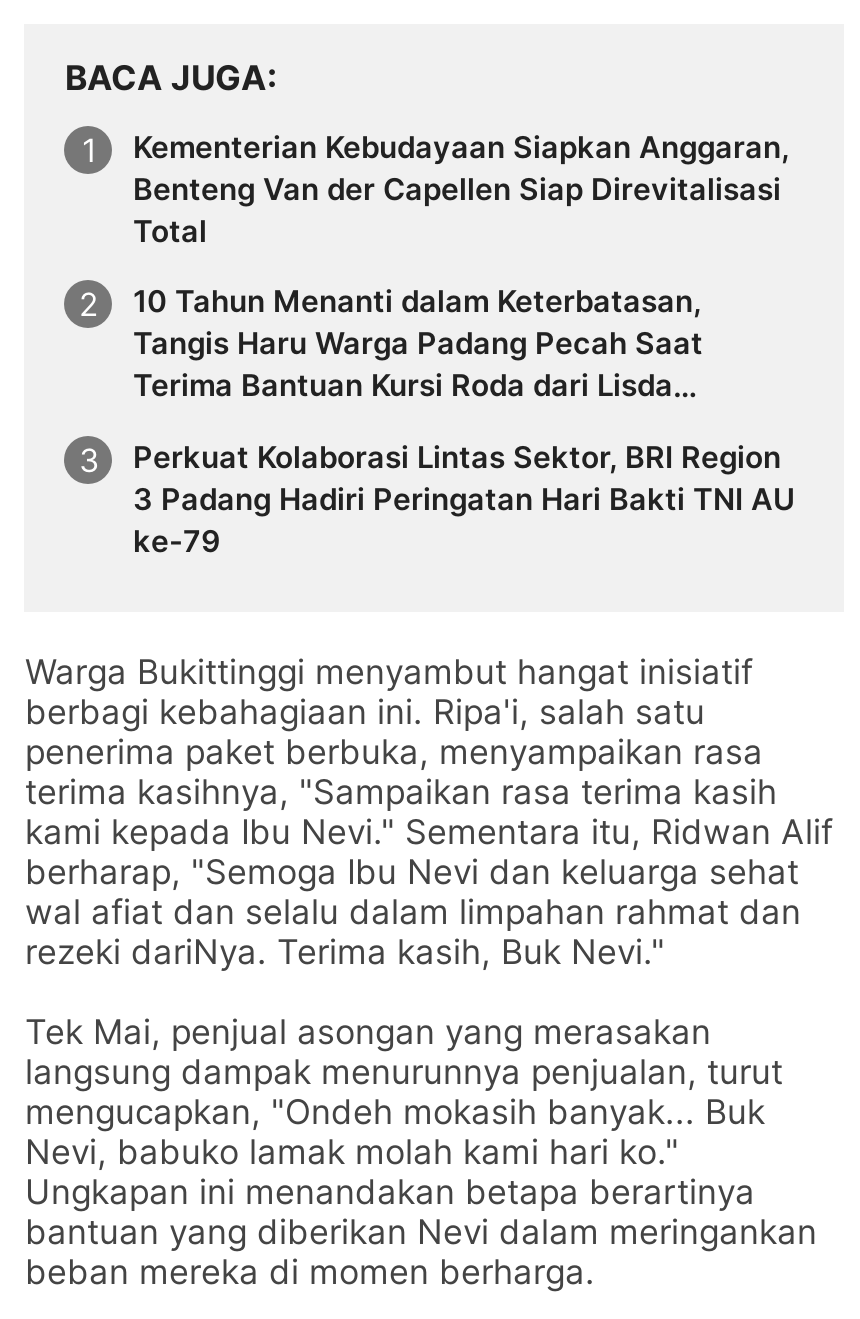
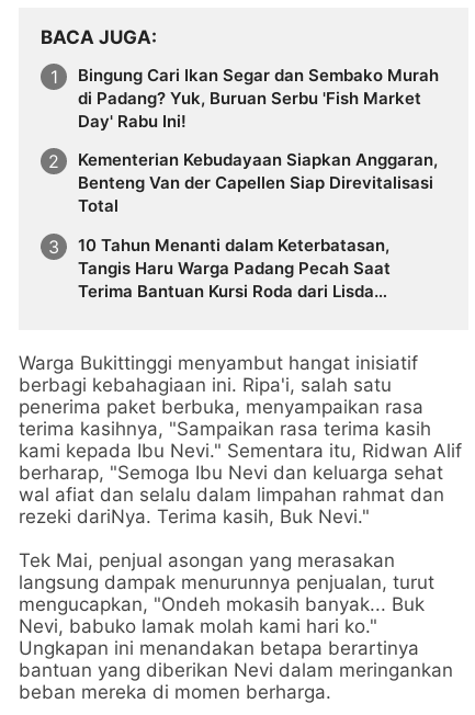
+ Bingung Cari Ikan Segar dan Sembako Murah
+ di Padang? Yuk, Buruan Serbu 'Fish Market
+ Day' Rabu Ini!

moved down: Kementerian Kebudayaan Siapkan Anggaran, | Benteng Van der Capellen Siap Direvitalisasi | Total | 10 Tahun Menanti dalam Keterbatasan, | Tangis Haru Warga Padang Pecah Saat | Terima Bantuan Kursi Roda dari Lisda

- Perkuat Kolaborasi Lintas Sektor, BRI Region
- 3 Padang Hadiri Peringatan Hari Bakti TNI AU
- ke-79
